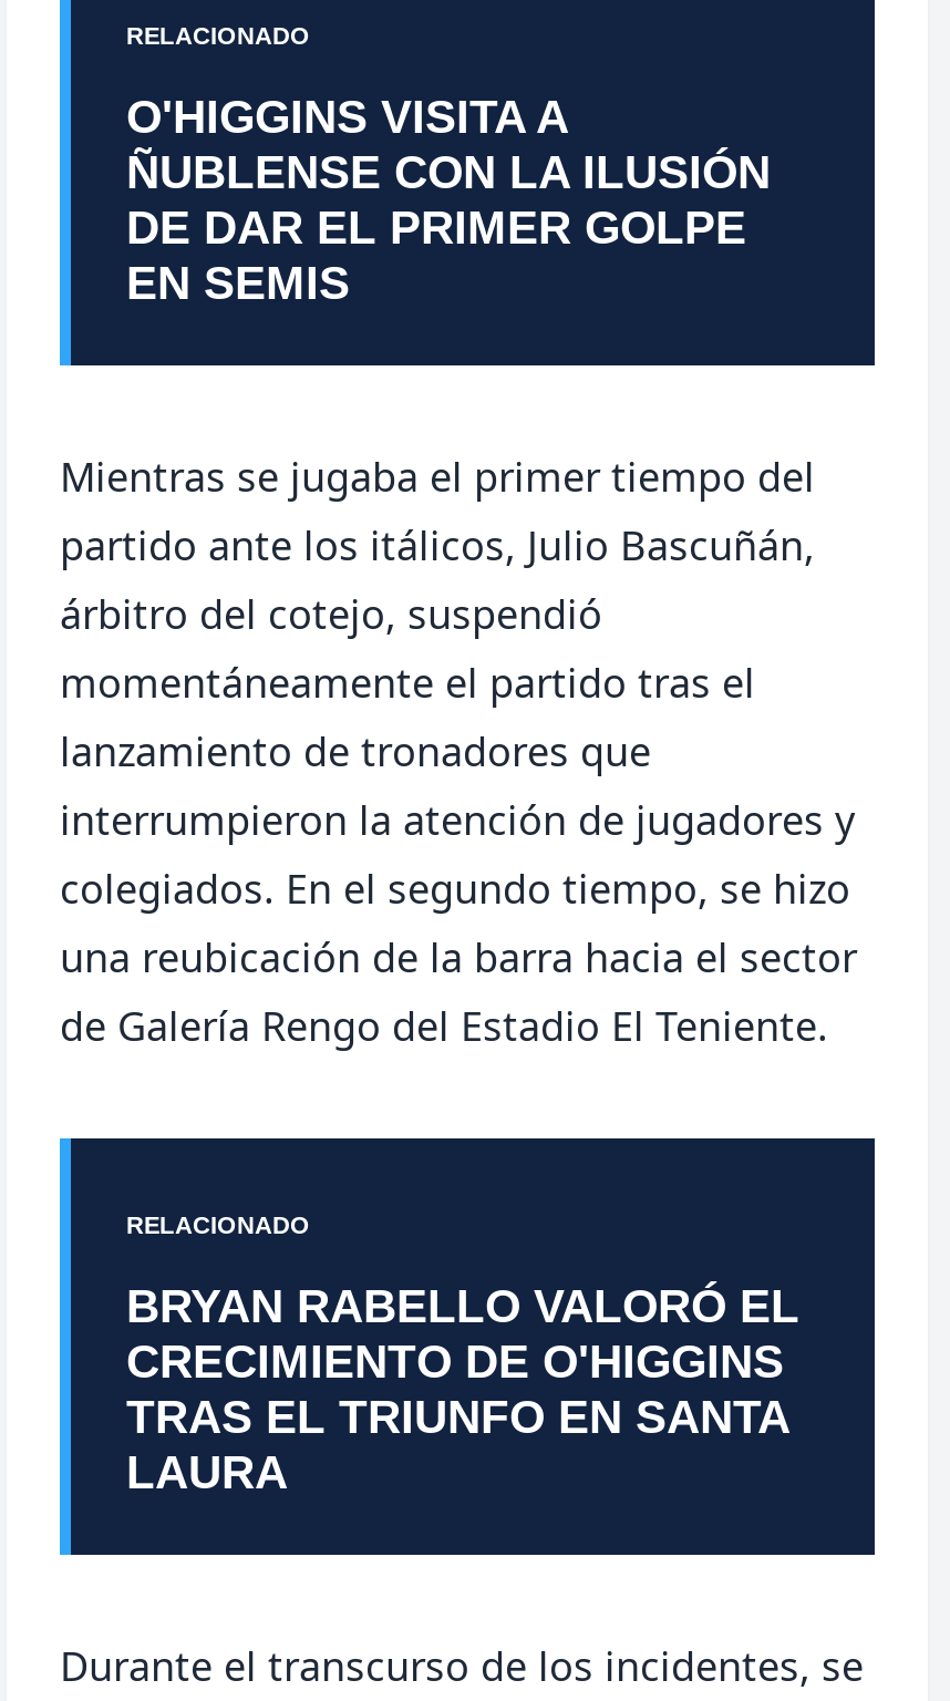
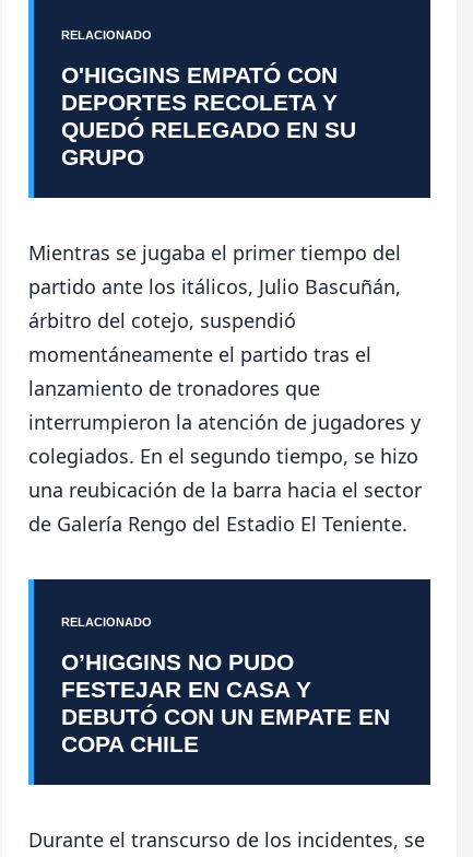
- O'HIGGINS VISITA A
- ÑUBLENSE CON LA ILUSIÓN
- DE DAR EL PRIMER GOLPE
- EN SEMIS
+ O'HIGGINS EMPATÓ CON
+ DEPORTES RECOLETA Y
+ QUEDÓ RELEGADO EN SU
+ GRUPO

- BRYAN RABELLO VALORÓ EL
- CRECIMIENTO DE O'HIGGINS
- TRAS EL TRIUNFO EN SANTA
- LAURA
+ O’HIGGINS NO PUDO
+ FESTEJAR EN CASA Y
+ DEBUTÓ CON UN EMPATE EN
+ COPA CHILE
